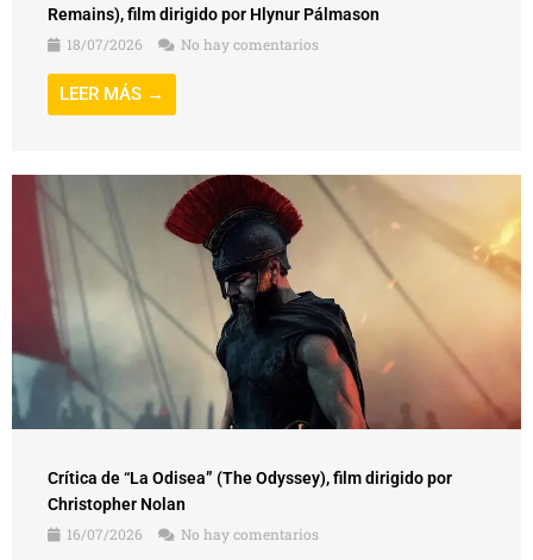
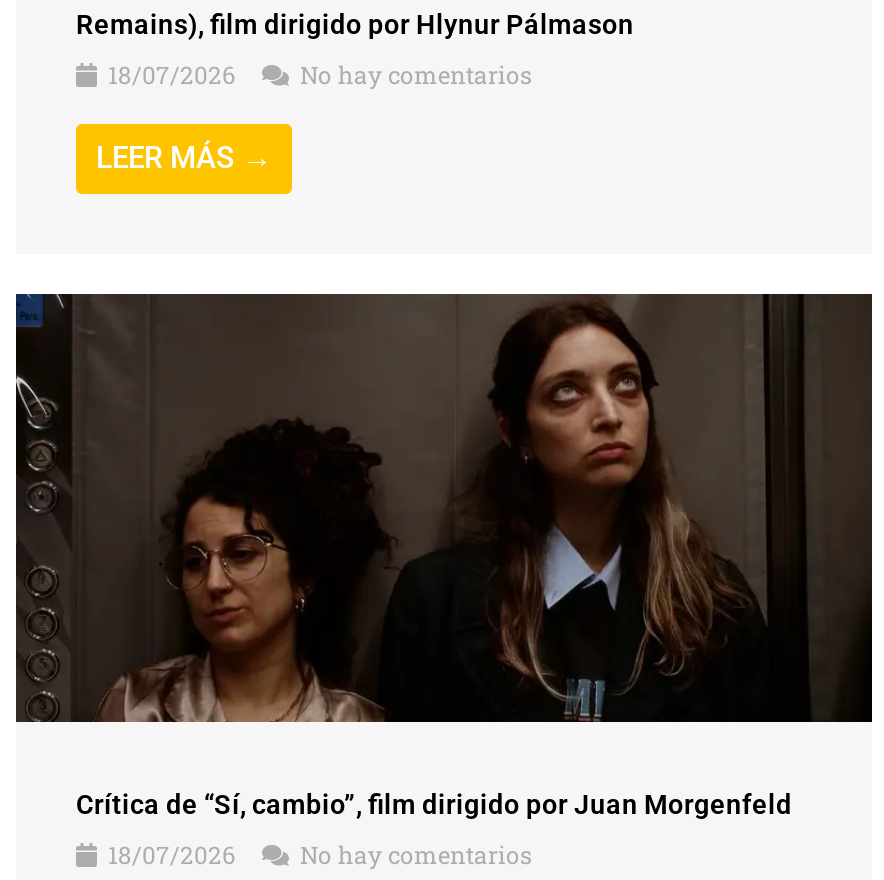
- [image]
- Crítica de “La Odisea” (The Odyssey), film dirigido por
- Christopher Nolan
+ [image]
+ Crítica de “Sí, cambio”, film dirigido por Juan Morgenfeld

- 16/07/2026 No hay comentarios
+ 18/07/2026 No hay comentarios
